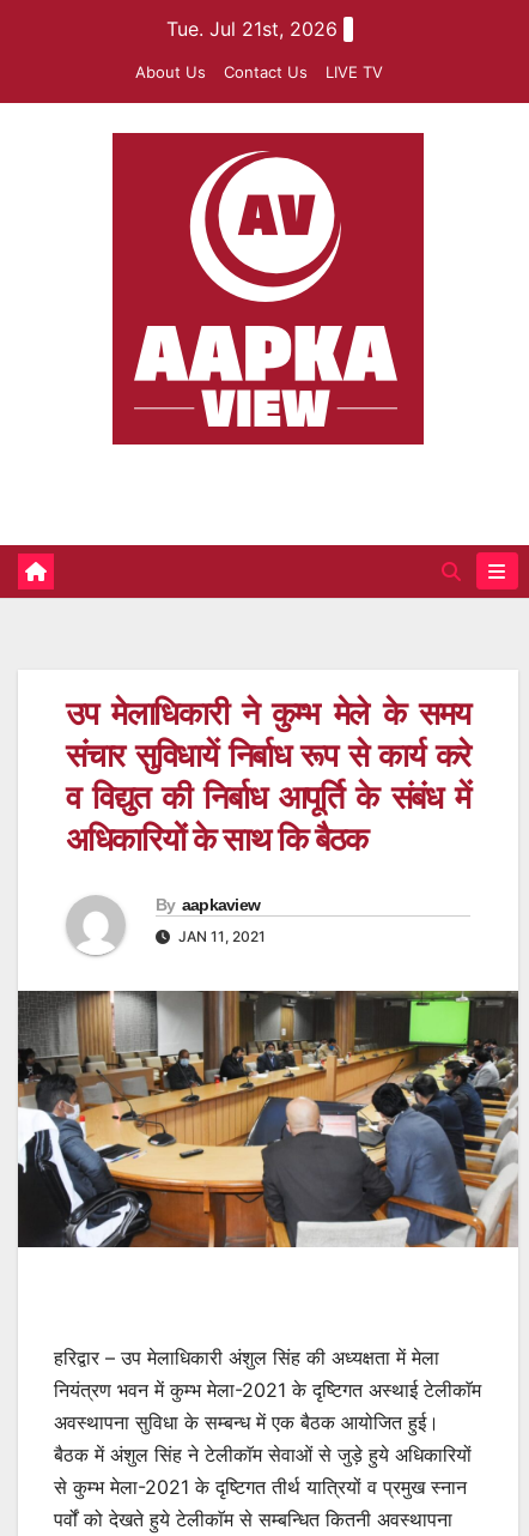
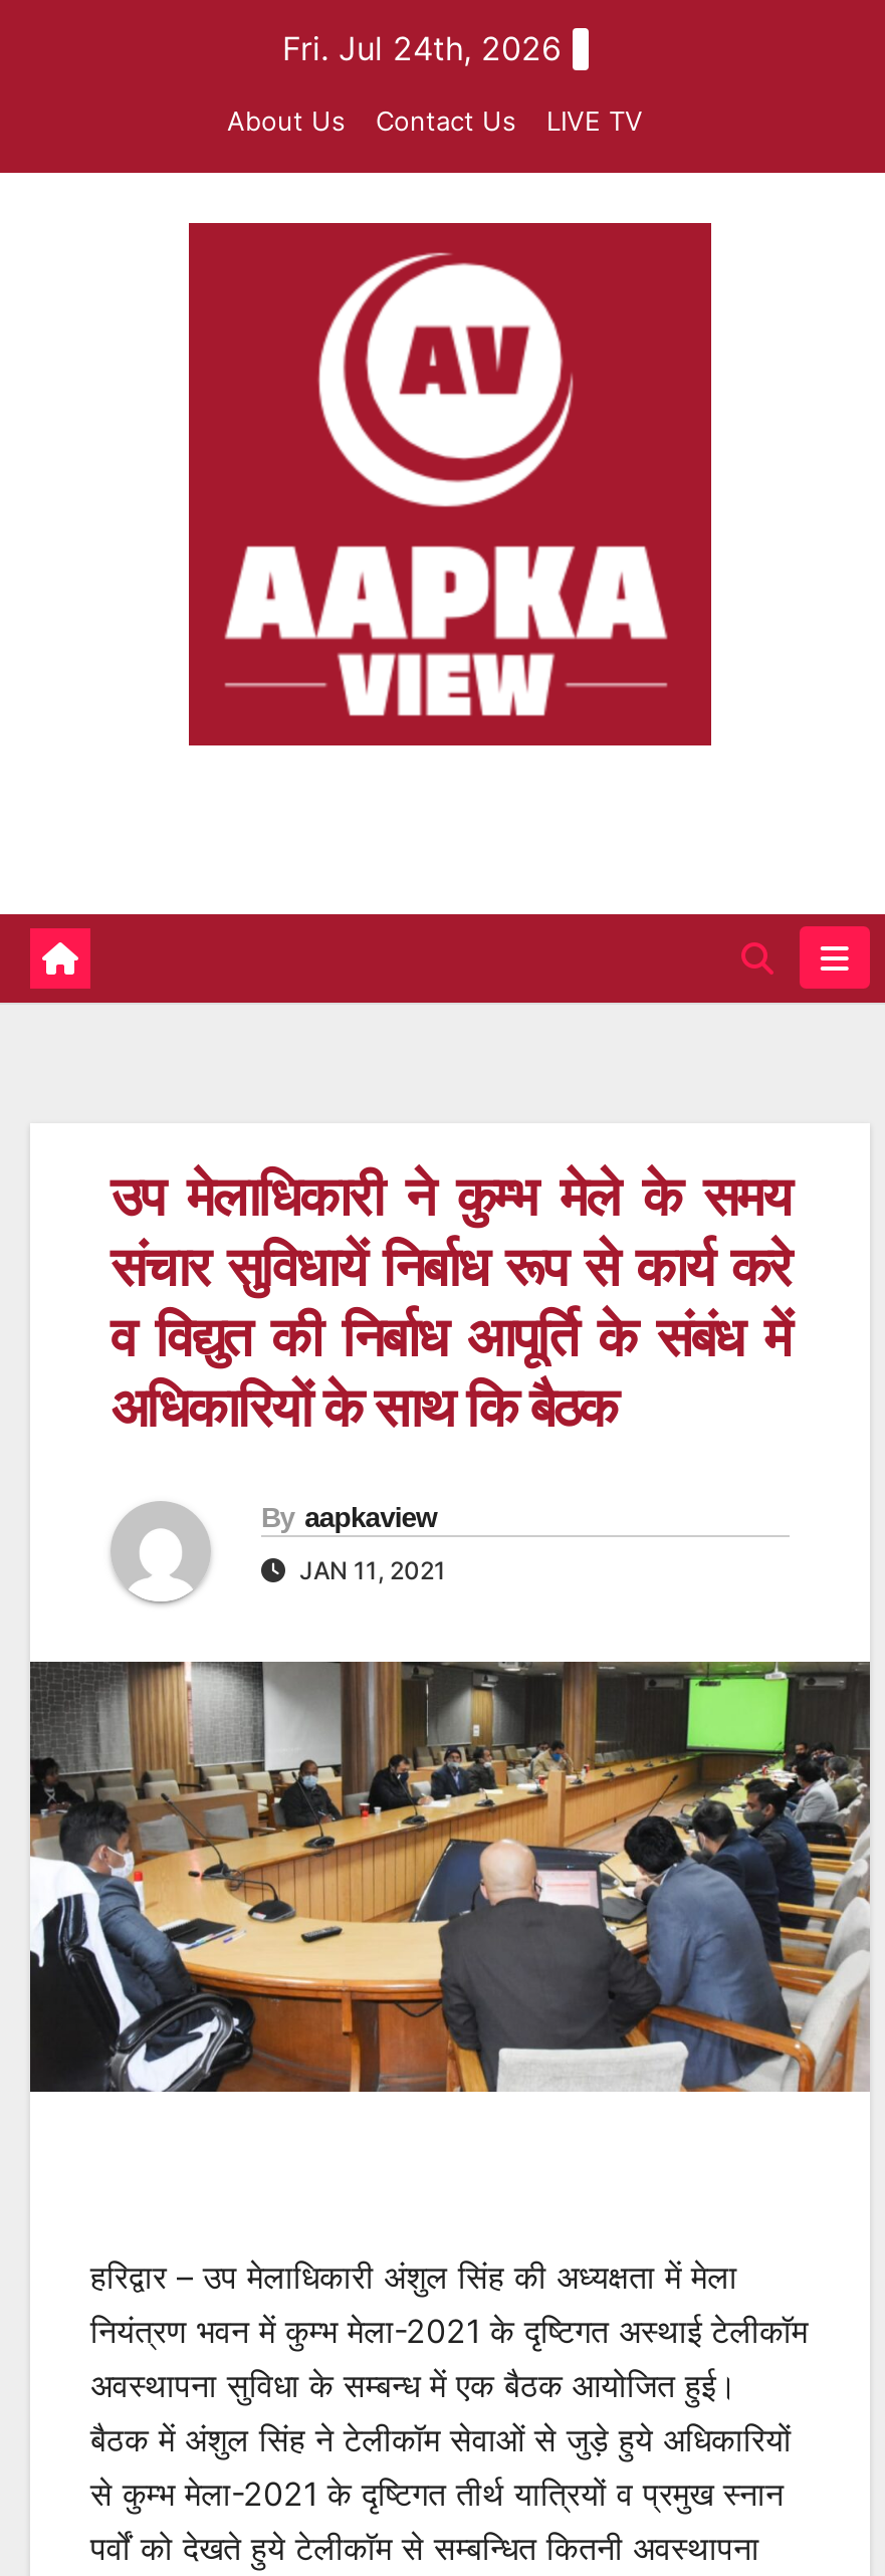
- Tue. Jul 21st, 2026
+ Fri. Jul 24th, 2026
